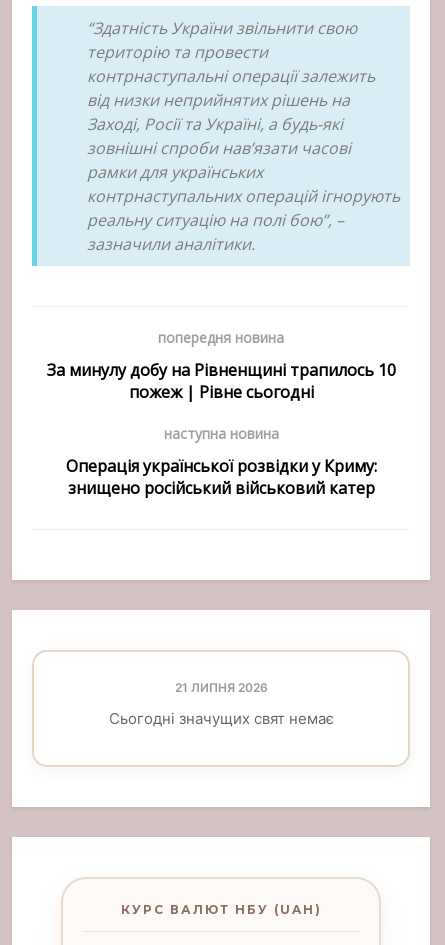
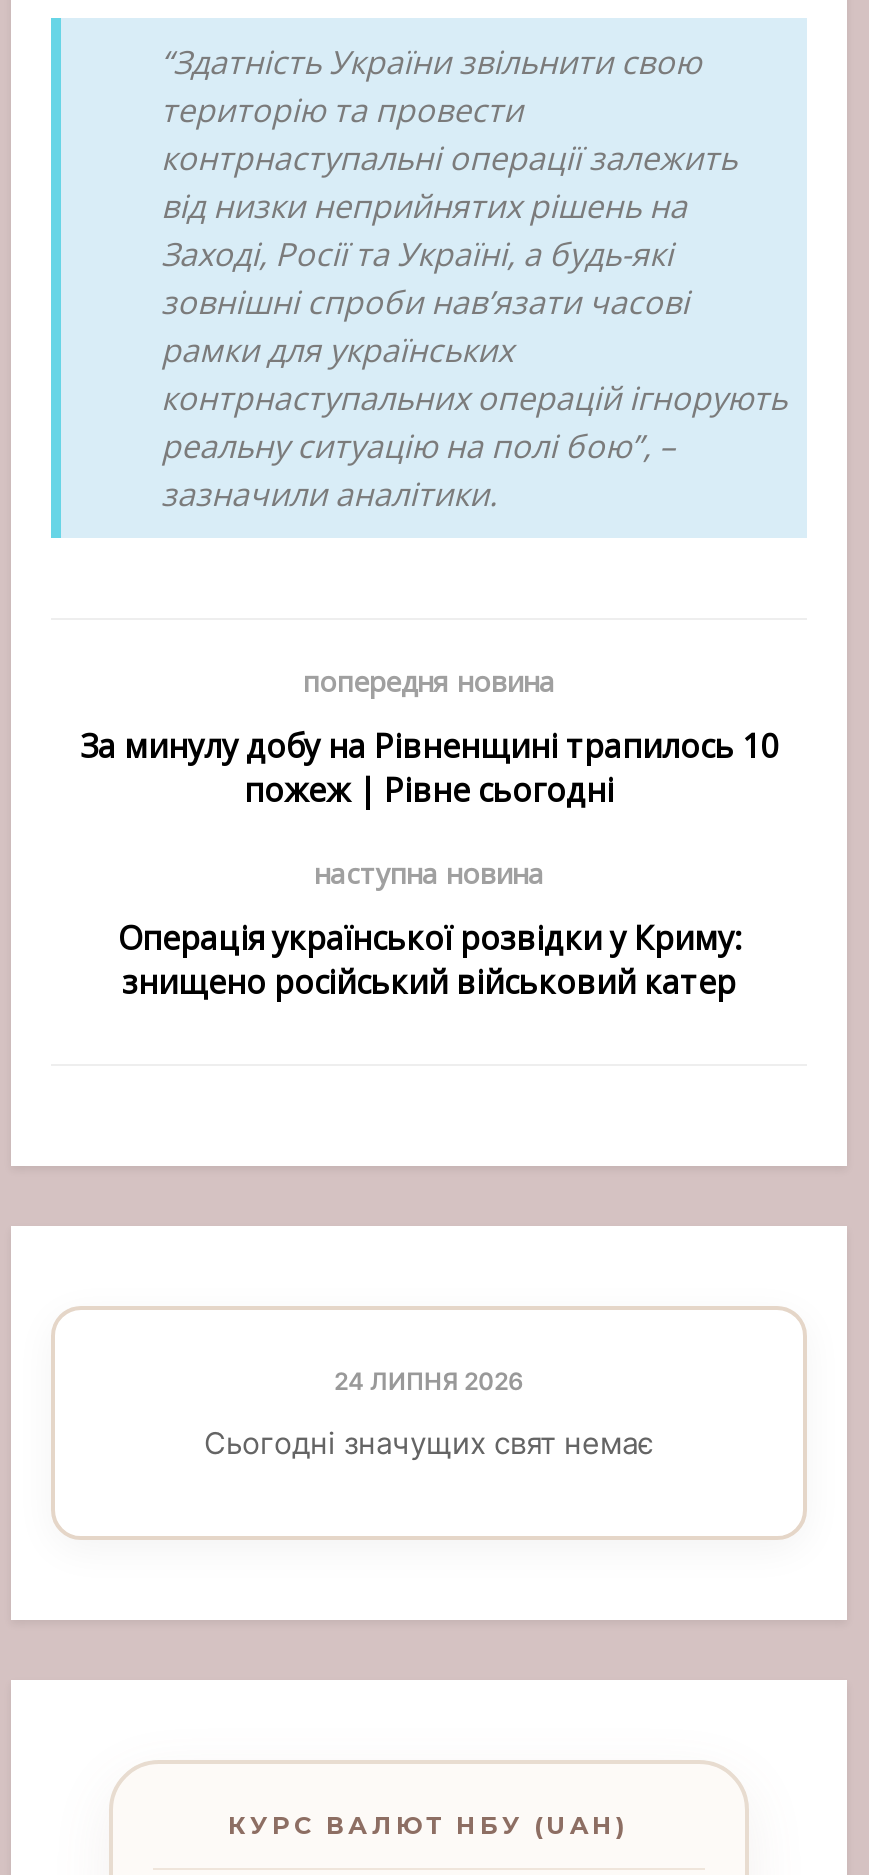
- 21 ЛИПНЯ 2026
+ 24 ЛИПНЯ 2026
